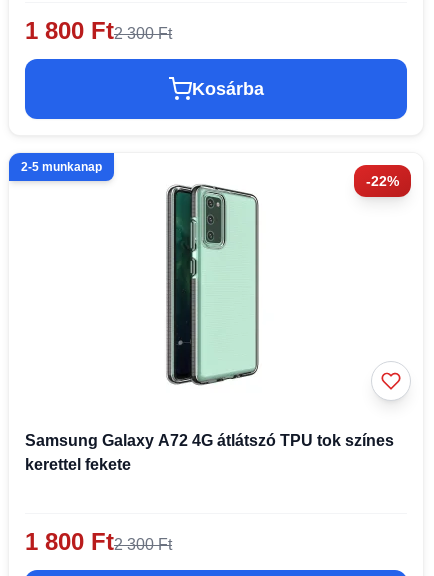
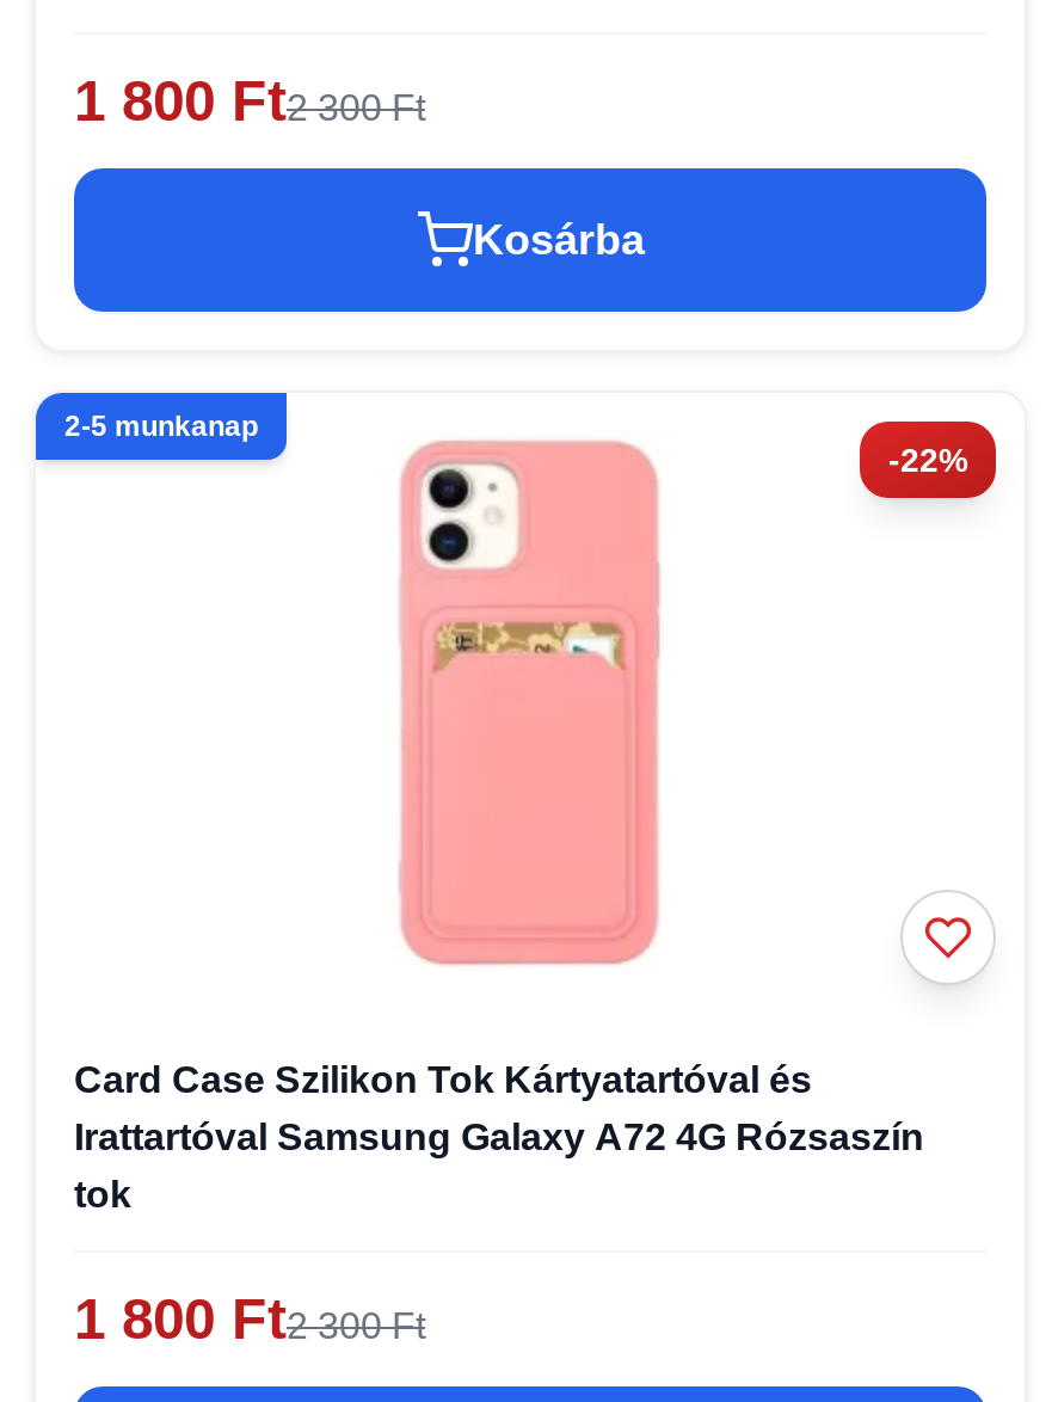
- [image]
- Samsung Galaxy A72 4G átlátszó TPU tok színes
- kerettel fekete
+ [image]
+ Card Case Szilikon Tok Kártyatartóval és
+ Irattartóval Samsung Galaxy A72 4G Rózsaszín
+ tok
